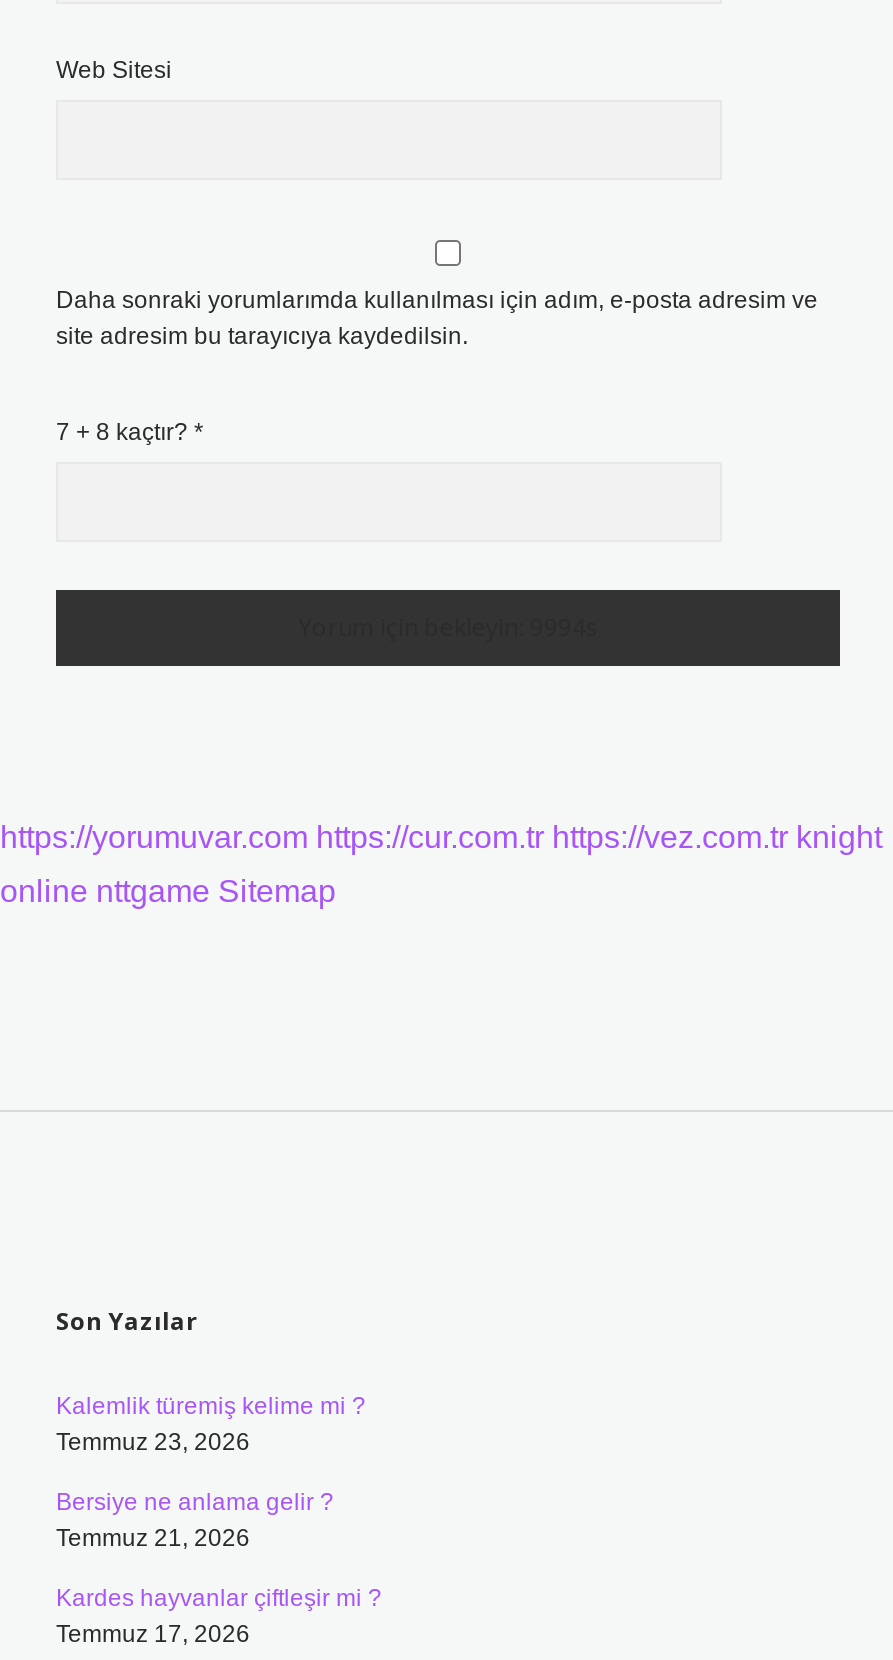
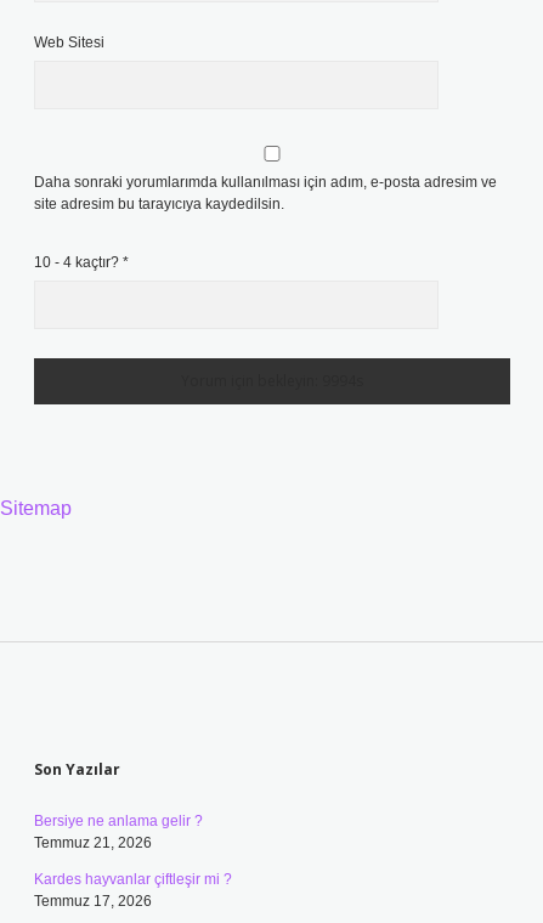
- 7 + 8 kaçtır? *
+ 10 - 4 kaçtır? *

- https://yorumuvar.com https://cur.com.tr https://vez.com.tr knight
- online nttgame Sitemap
+ Sitemap

- Kalemlik türemiş kelime mi ?
- Temmuz 23, 2026
